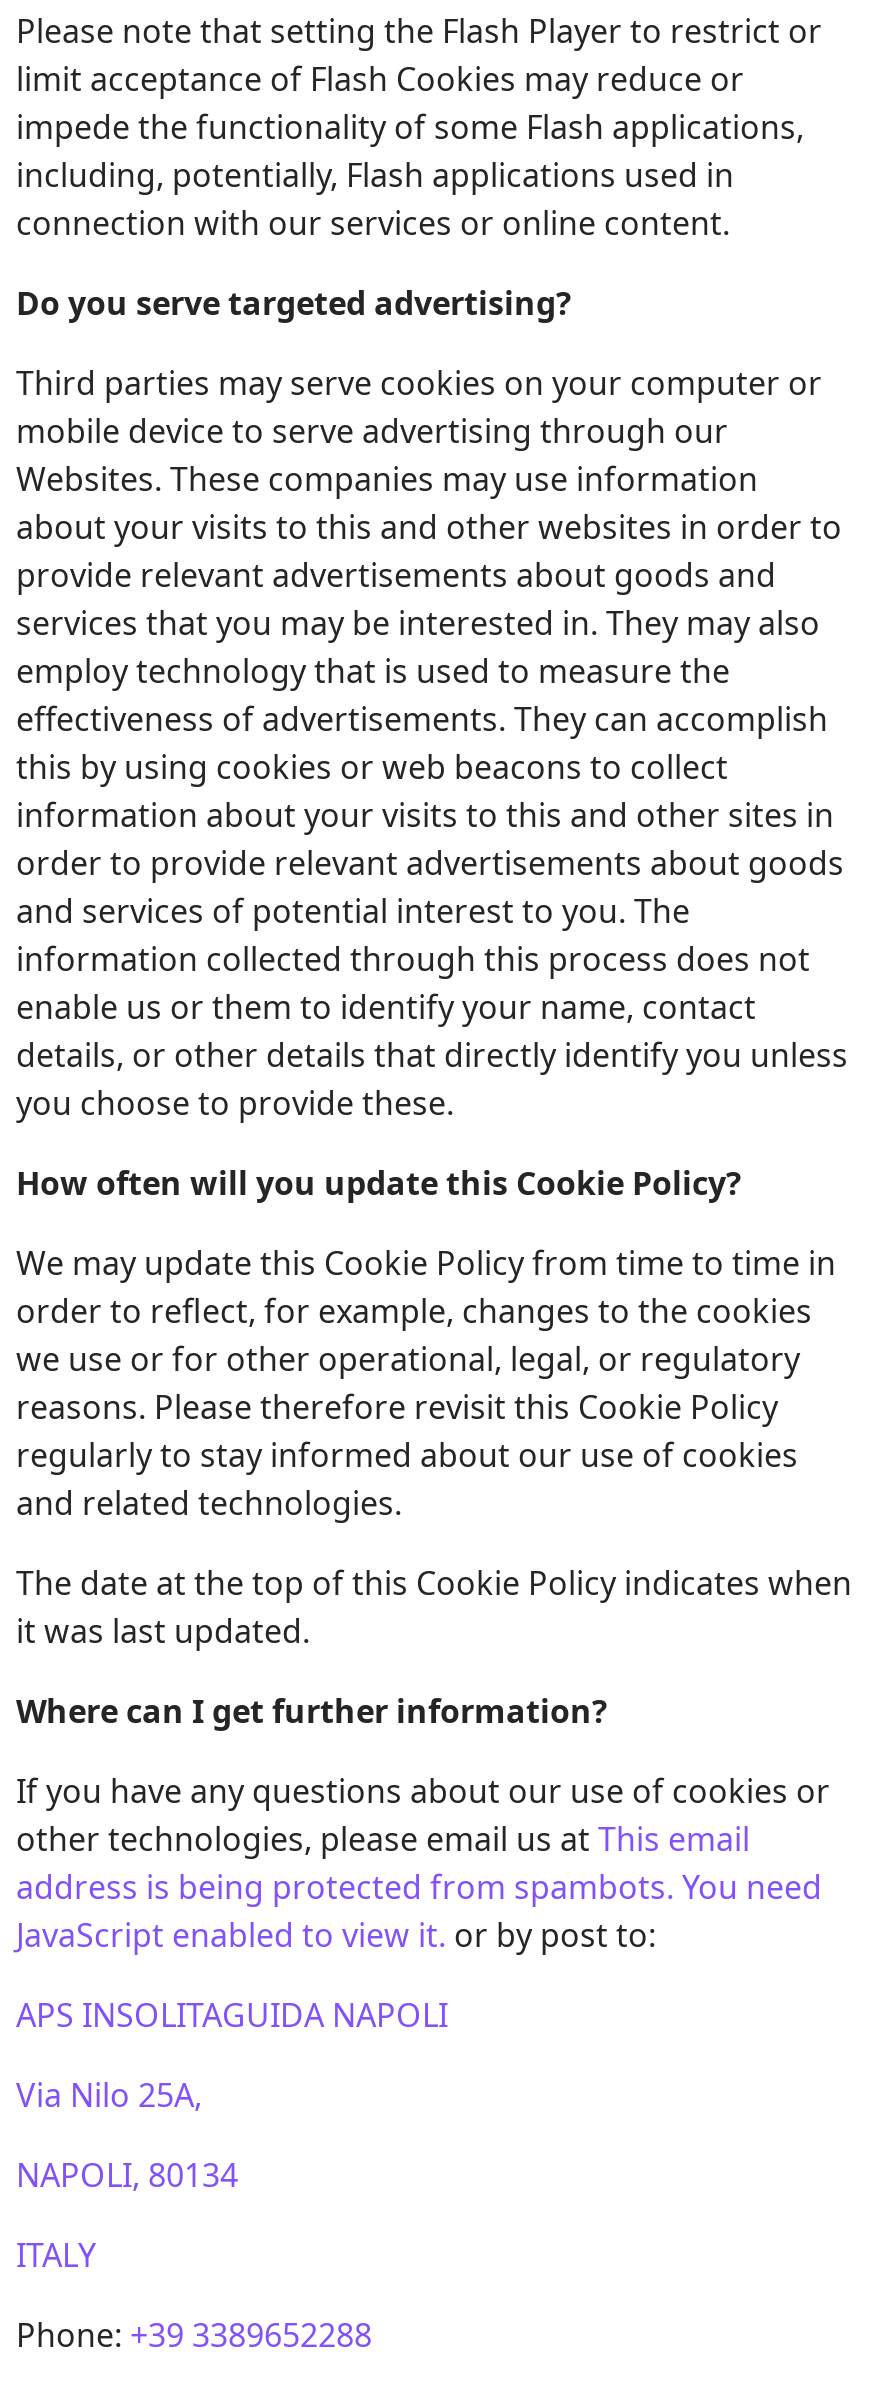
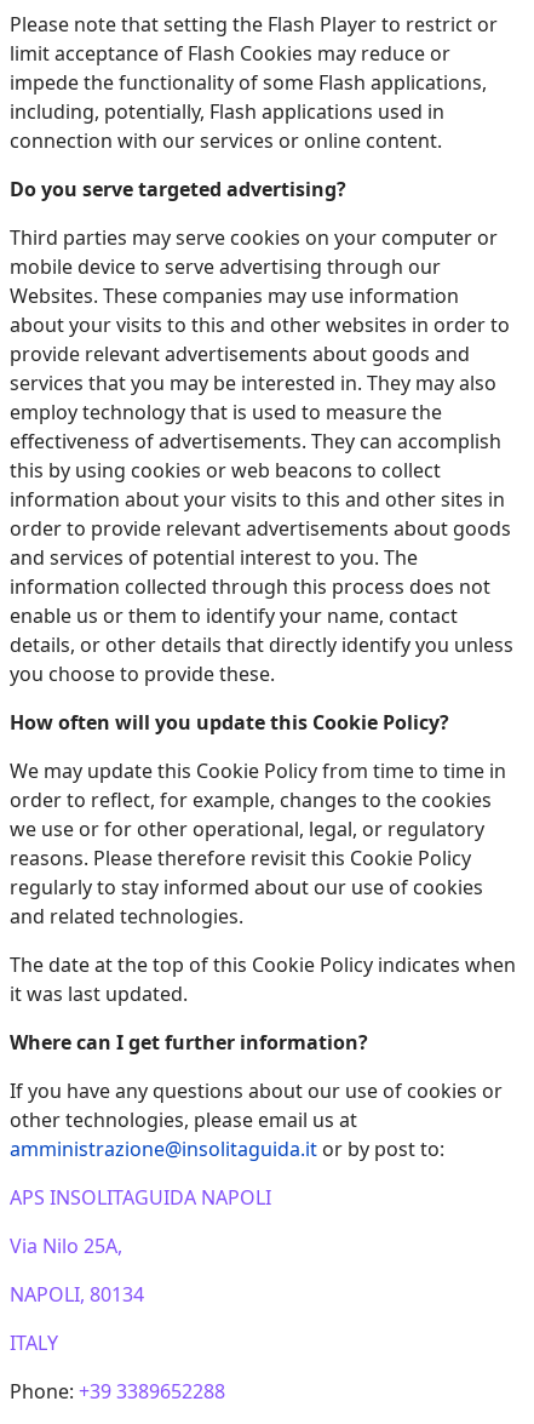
- other technologies, please email us at This email
- address is being protected from spambots. You need
- JavaScript enabled to view it. or by post to:
+ other technologies, please email us at
+ amministrazione@insolitaguida.it or by post to:
